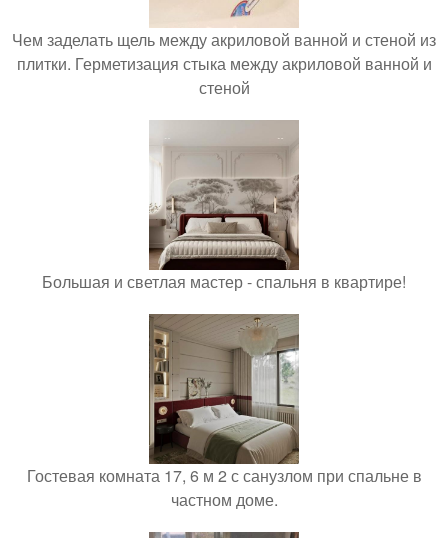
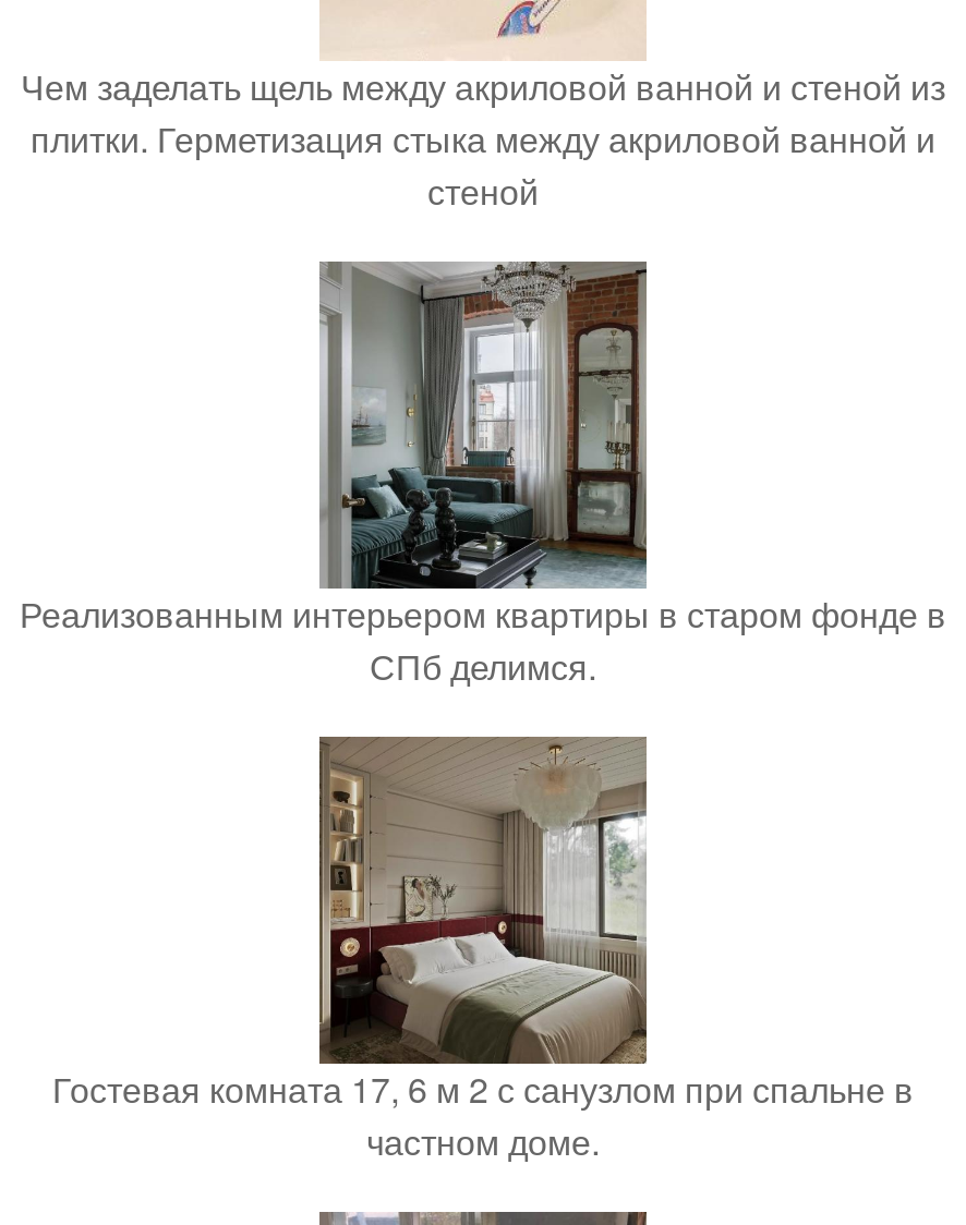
- [image]
- Большая и светлая мастер - спальня в квартире!
+ [image]
+ Реализованным интерьером квартиры в старом фонде в
+ СПб делимся.
